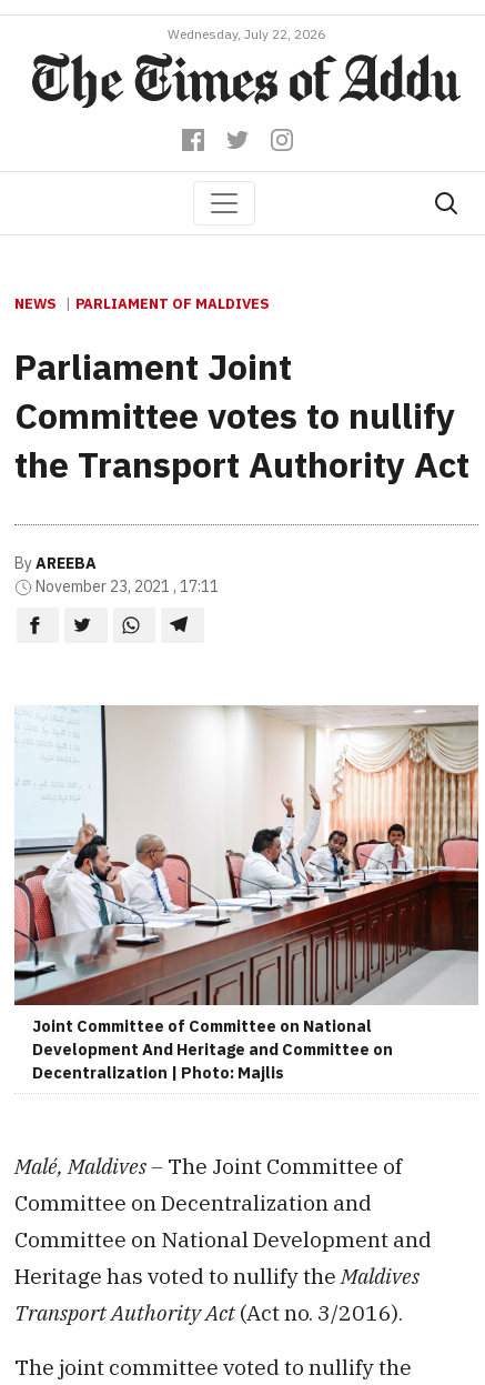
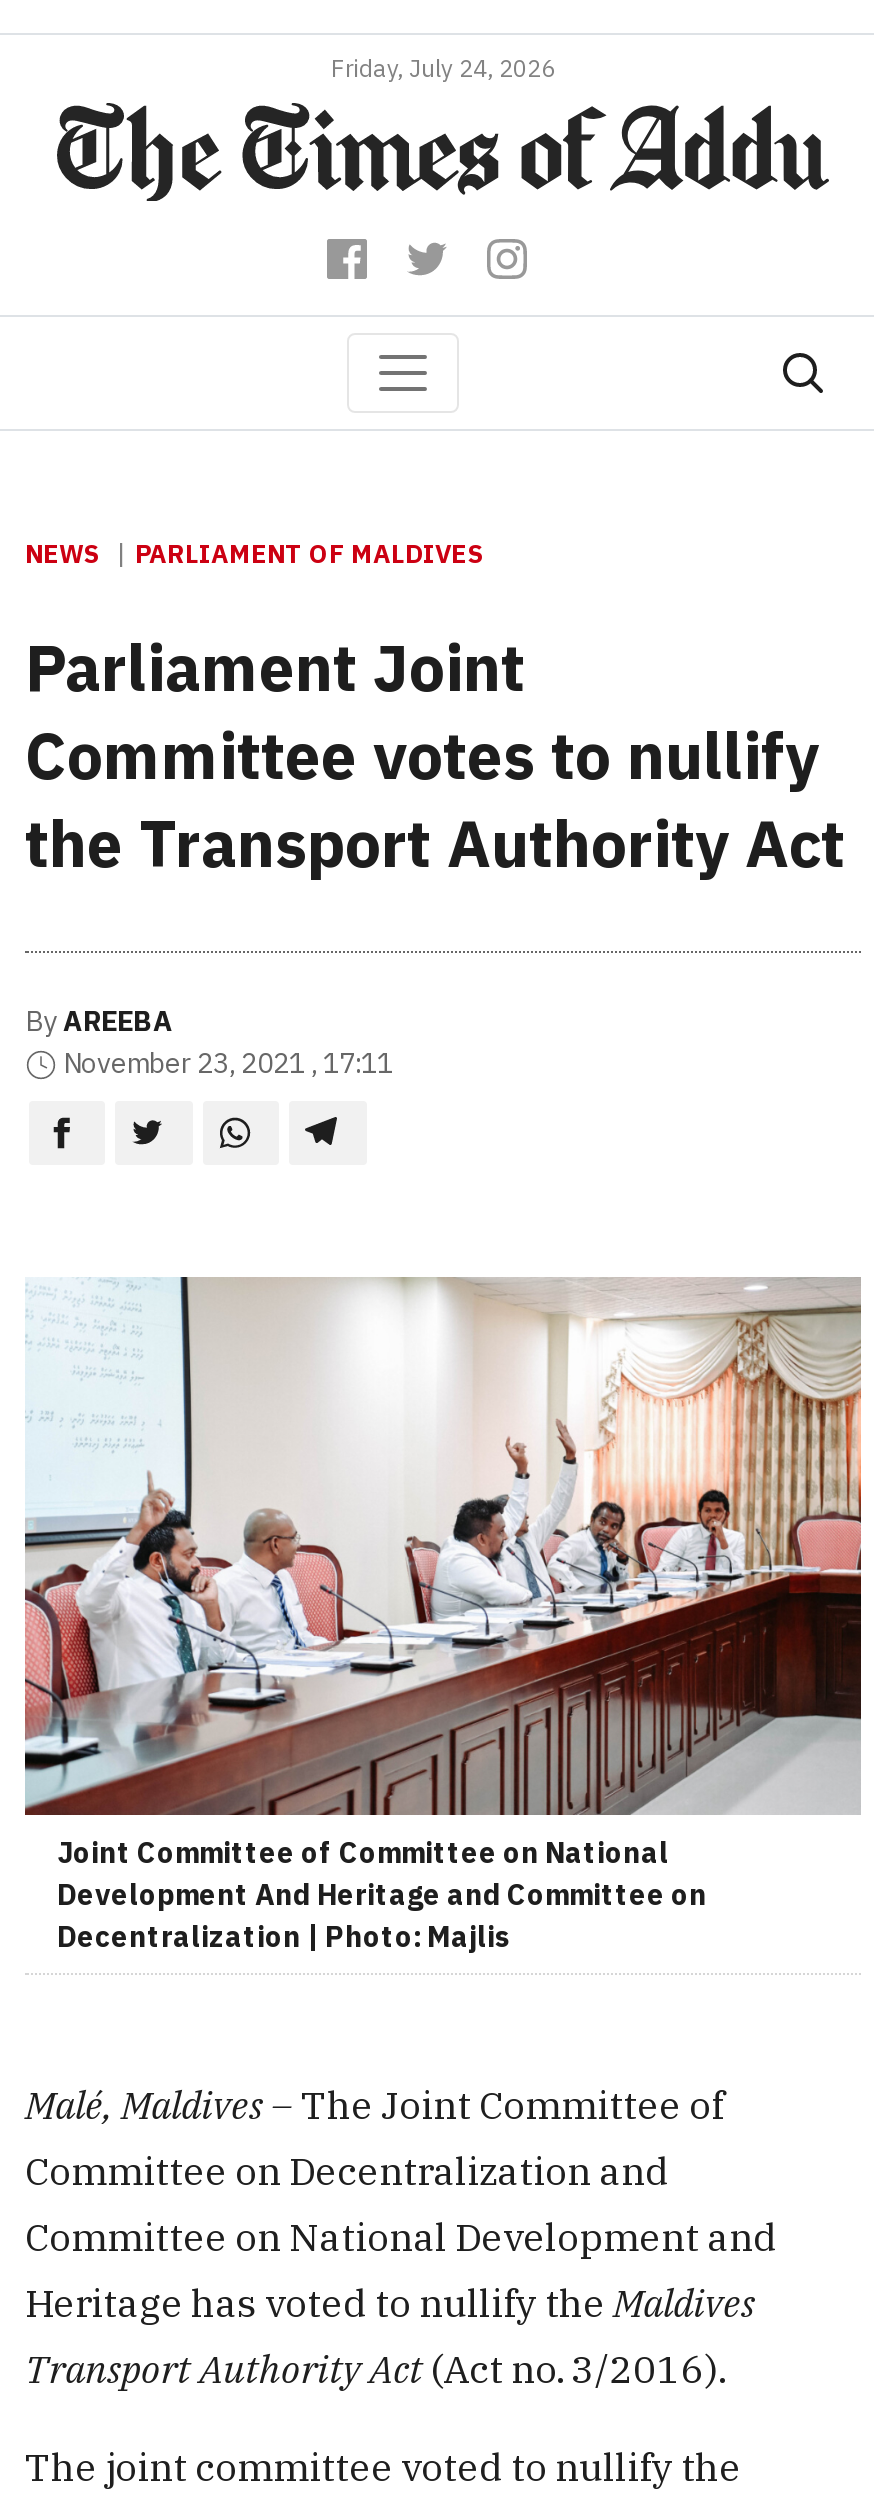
- Wednesday, July 22, 2026
+ Friday, July 24, 2026
